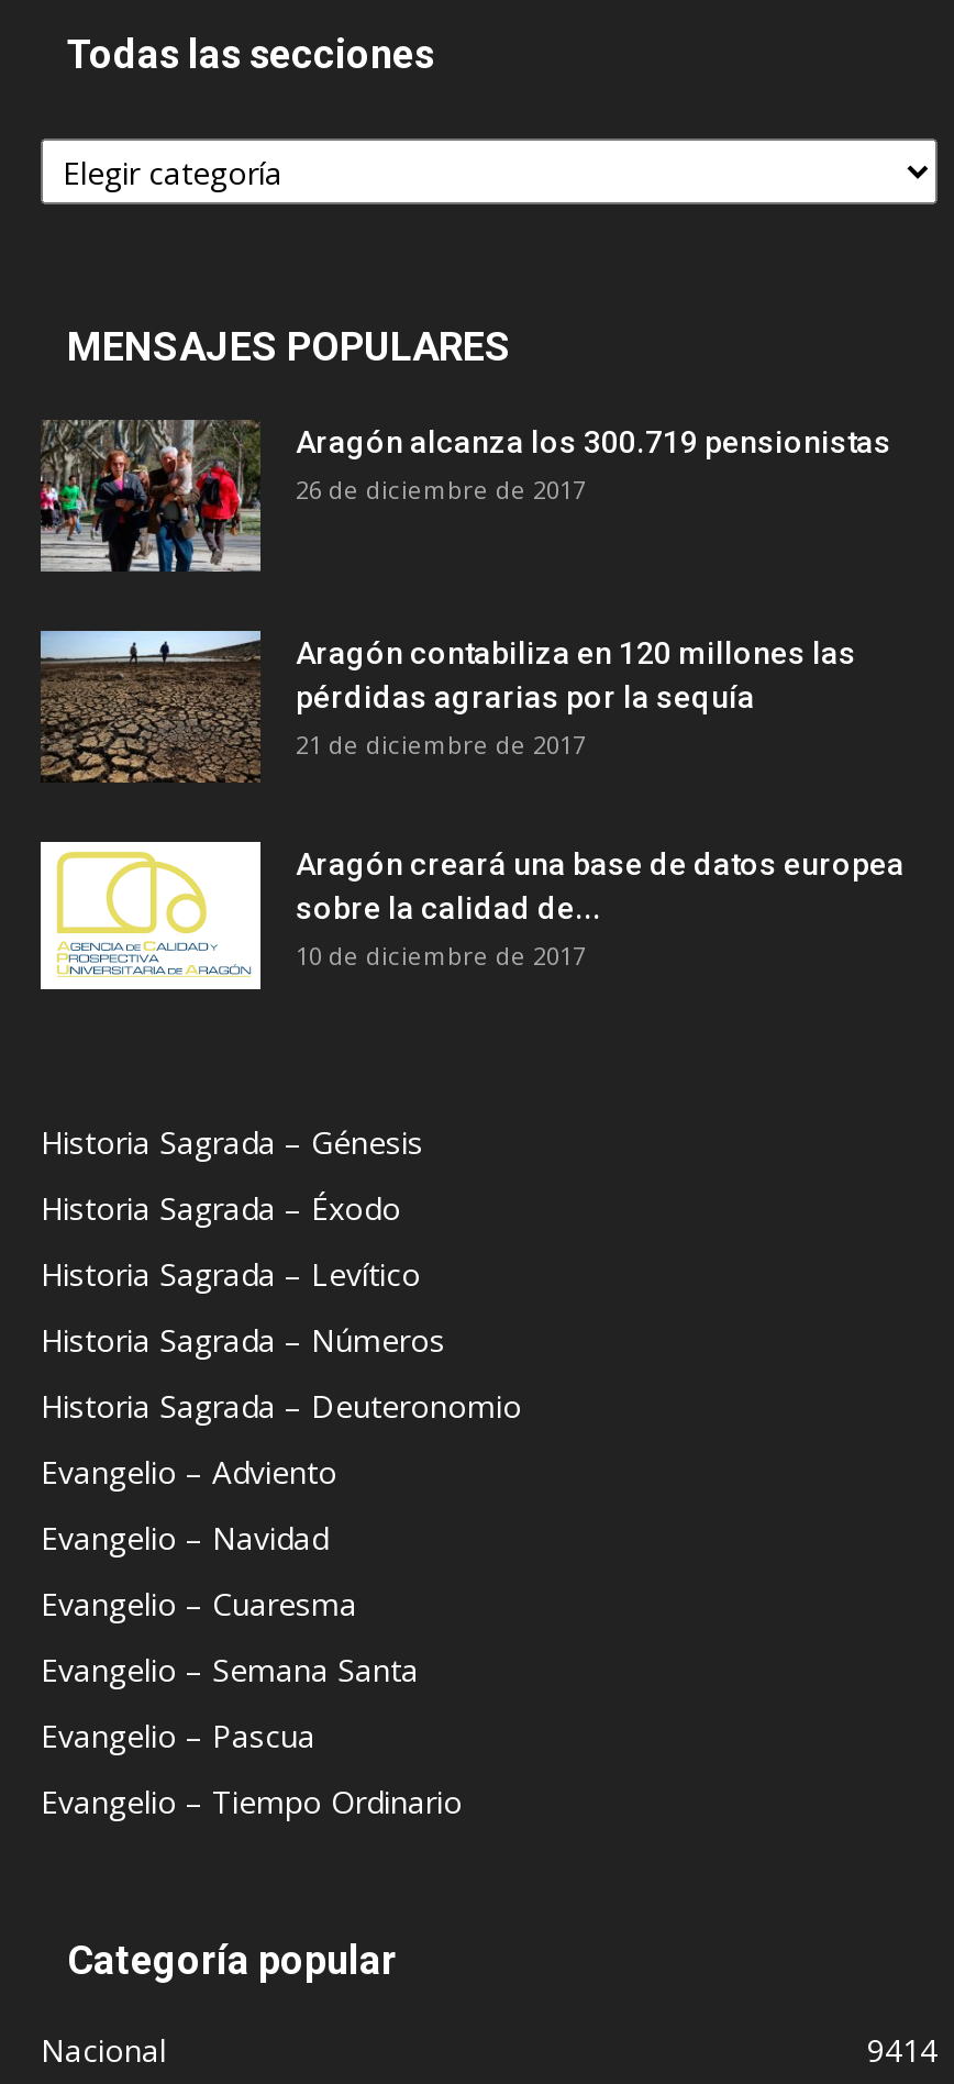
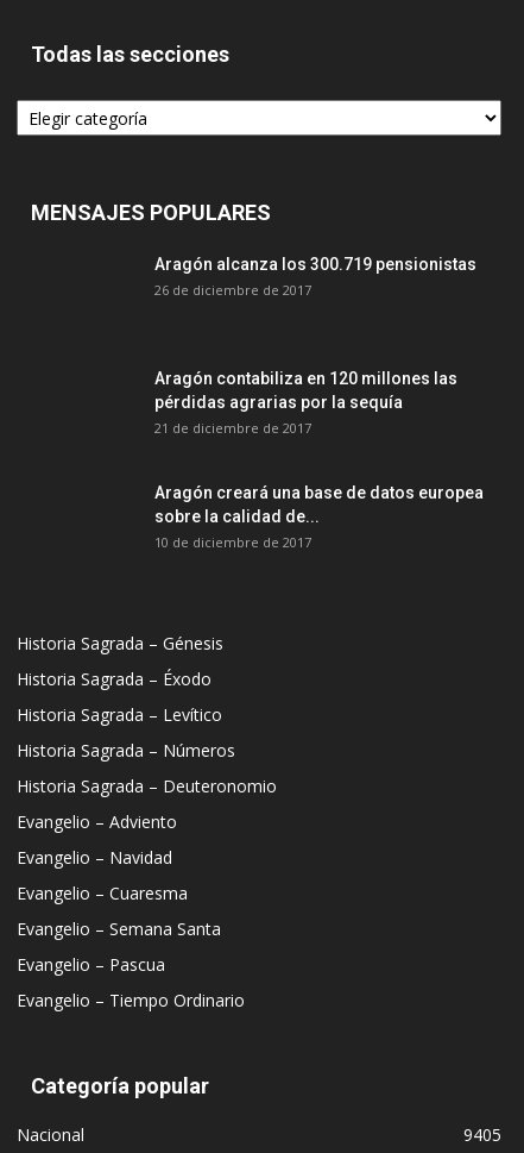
- [image]

- [image]

- [image]

- 9414
+ 9405
